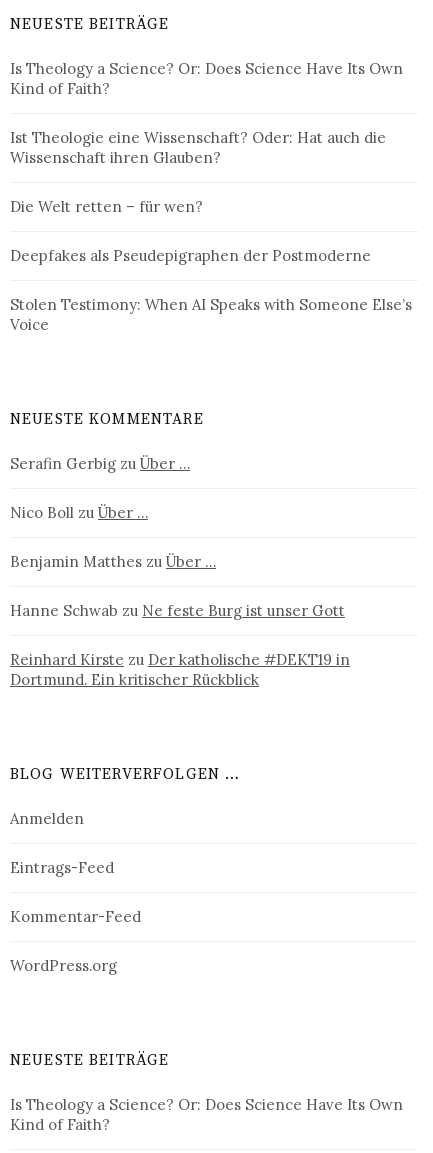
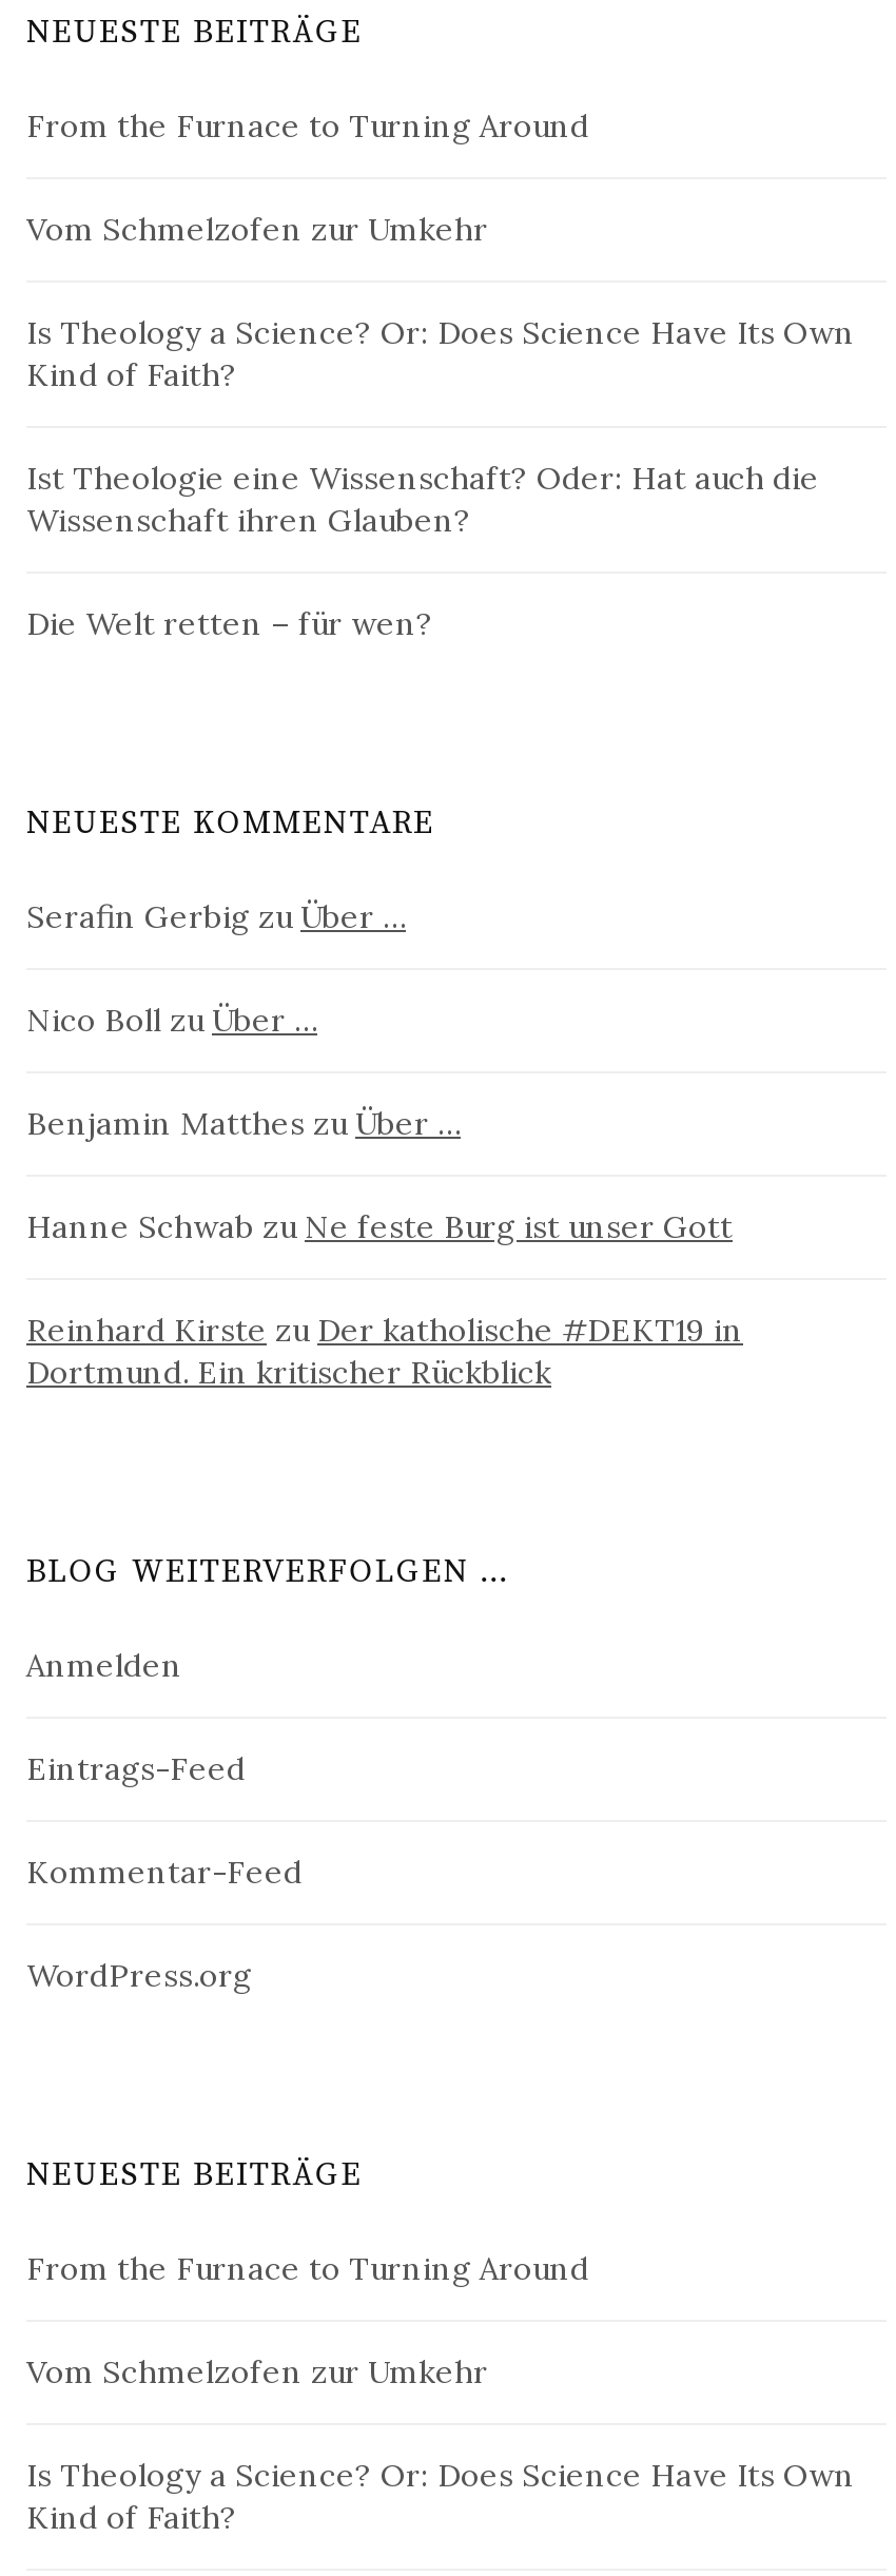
+ From the Furnace to Turning Around
+ Vom Schmelzofen zur Umkehr

moved down: Is Theology a Science? Or: Does Science Have Its Own | Kind of Faith? | Ist Theologie eine Wissenschaft? Oder: Hat auch die | Wissenschaft ihren Glauben? | Die Welt retten – für wen?

- Deepfakes als Pseudepigraphen der Postmoderne
- Stolen Testimony: When AI Speaks with Someone Else’s
- Voice

moved up: NEUESTE KOMMENTARE | Serafin Gerbig zu Über … | Nico Boll zu Über … | ... | WordPress.org | NEUESTE BEITRÄGE

+ From the Furnace to Turning Around
+ Vom Schmelzofen zur Umkehr
